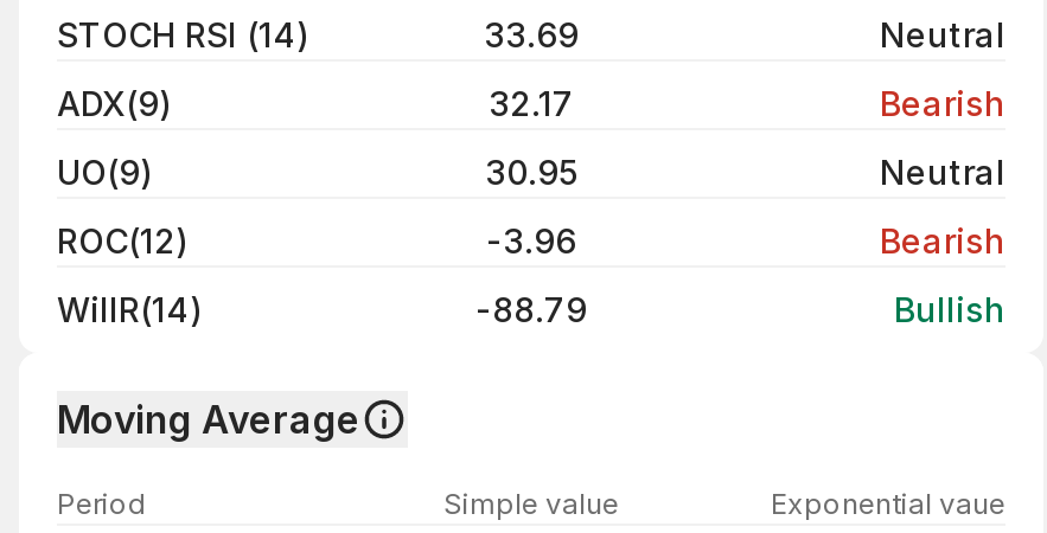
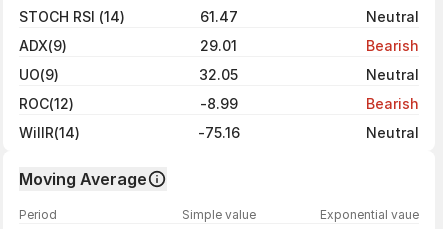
- 33.69
+ 61.47

- 32.17
+ 29.01

- 30.95
+ 32.05

- -3.96
+ -8.99

- -88.79
- Bullish
+ -75.16
+ Neutral
